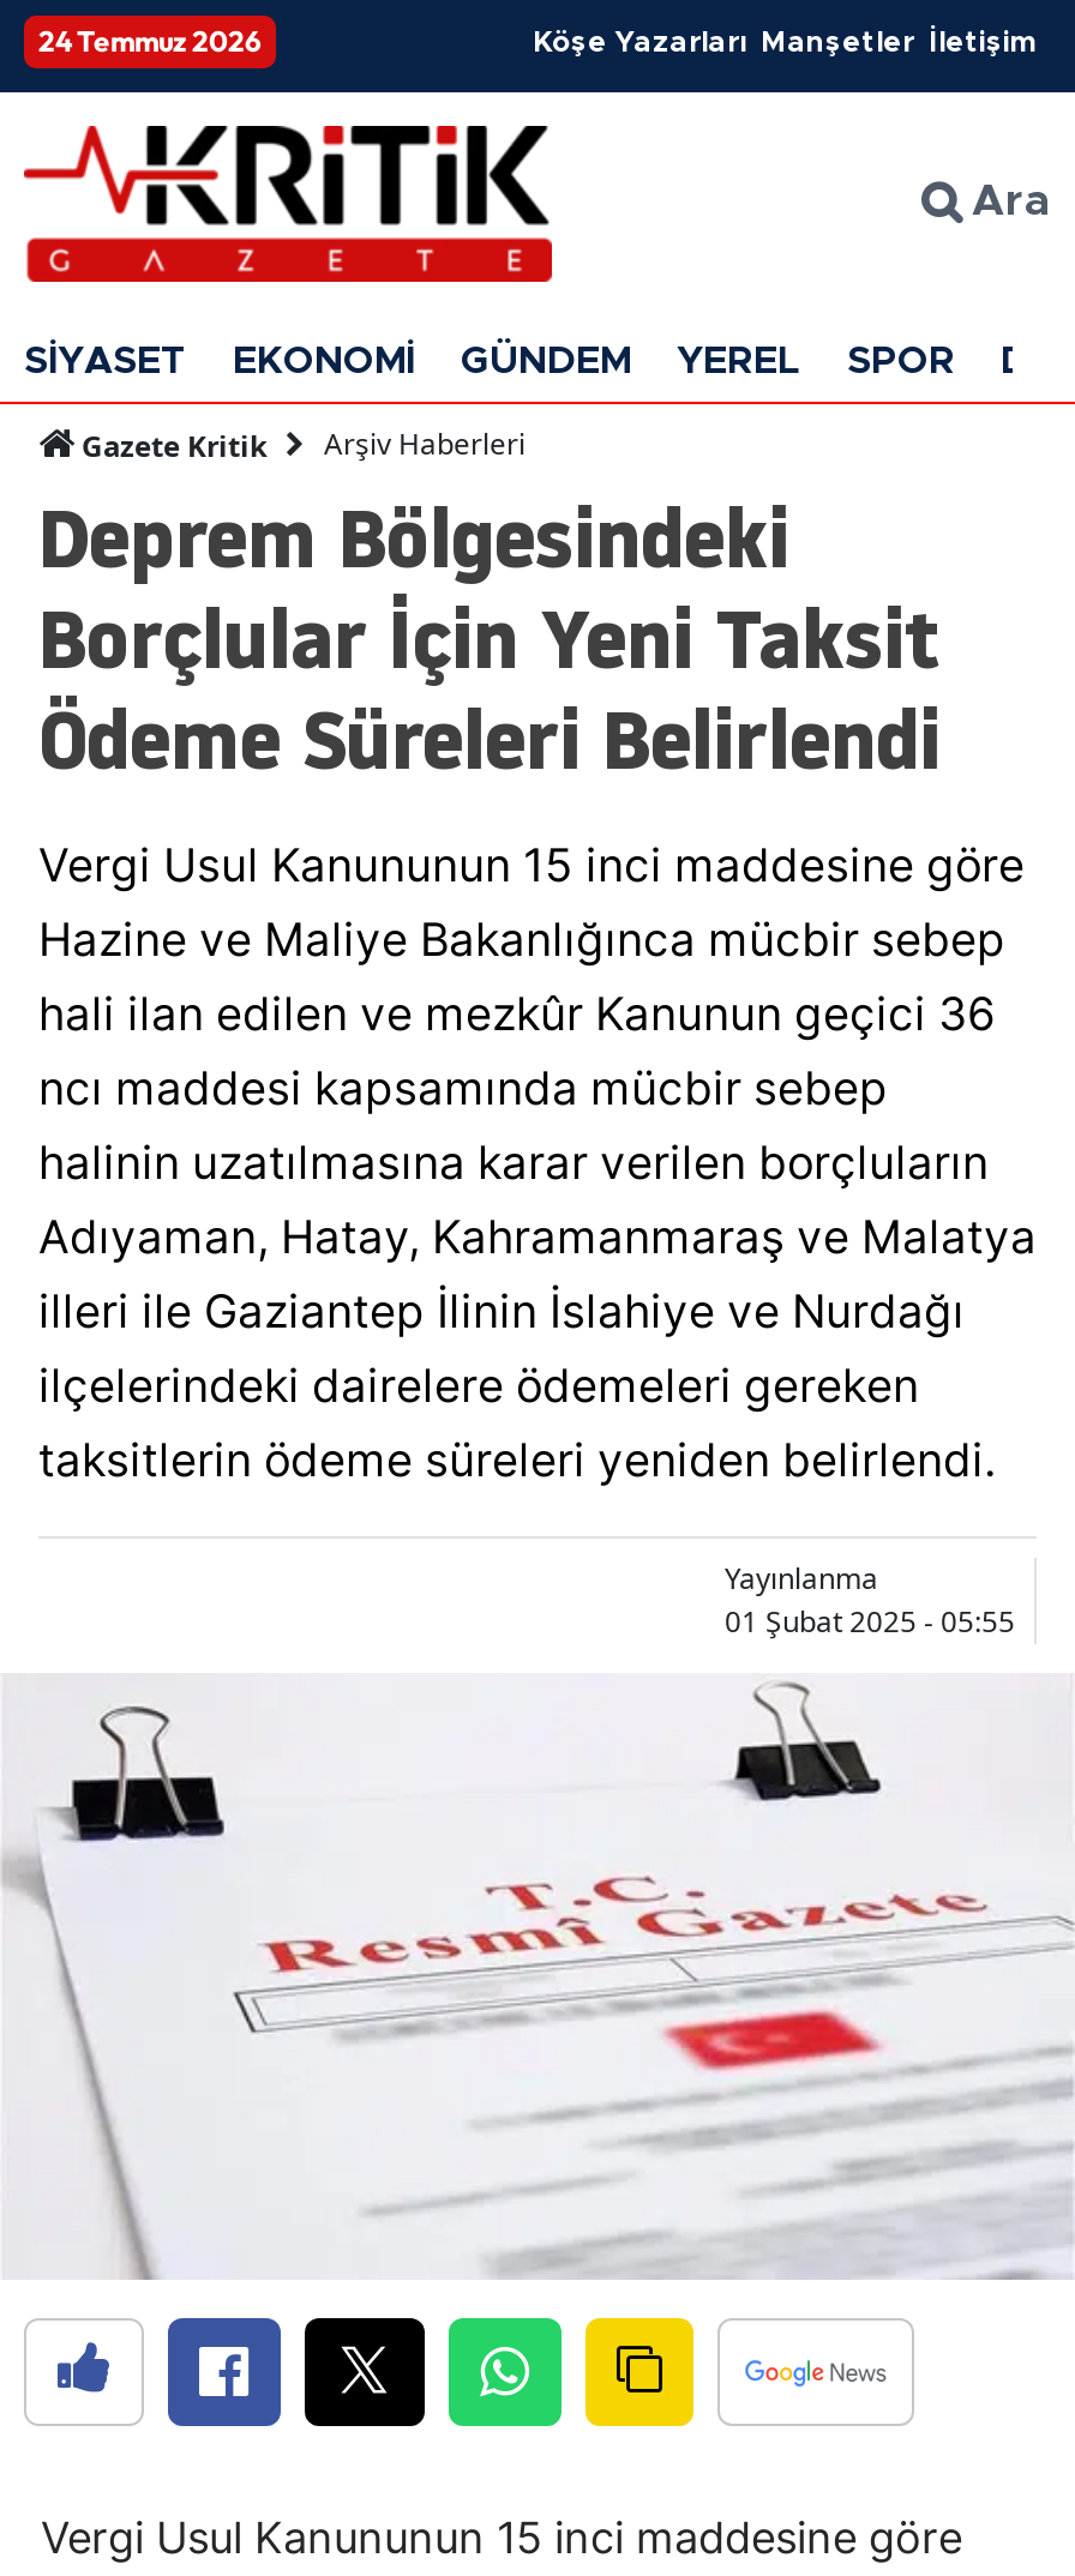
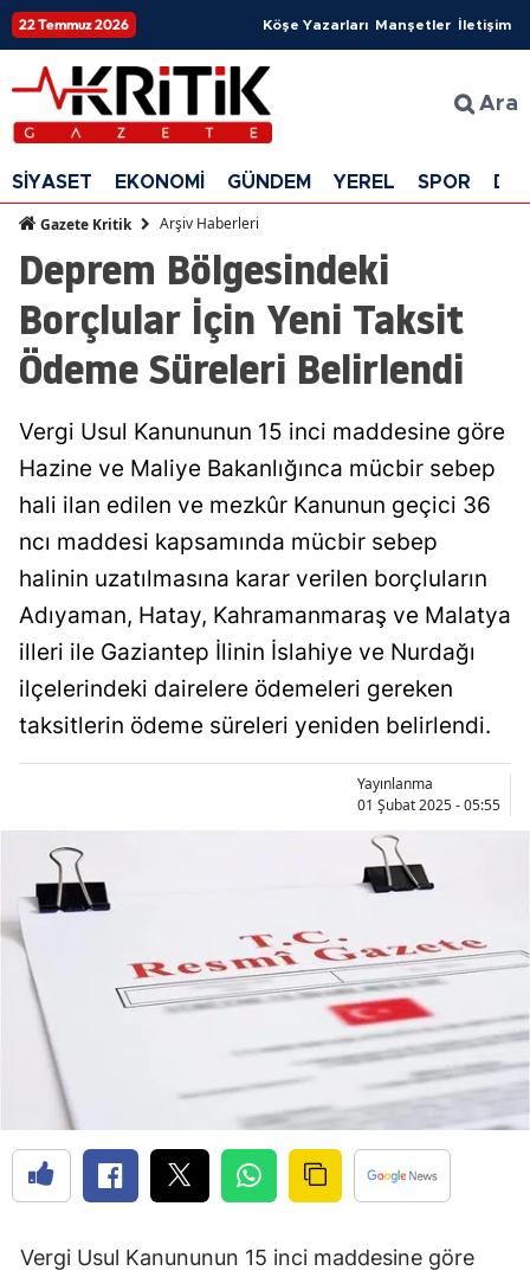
- 24 Temmuz 2026
+ 22 Temmuz 2026
